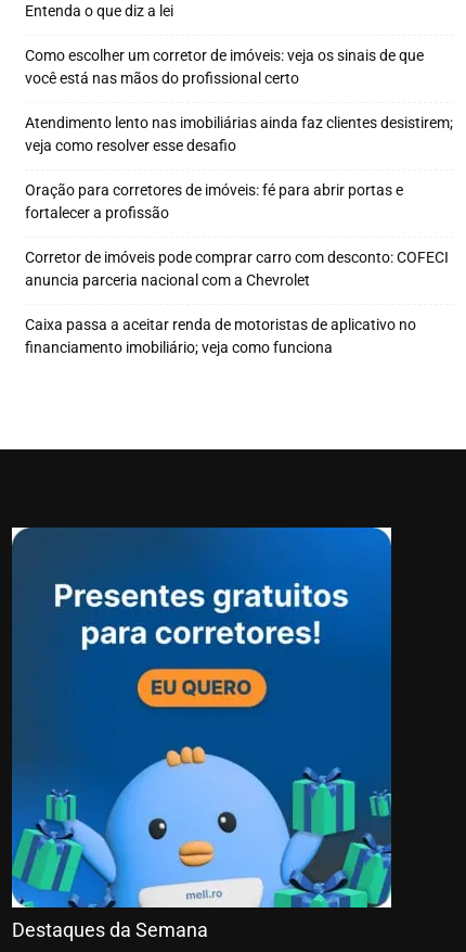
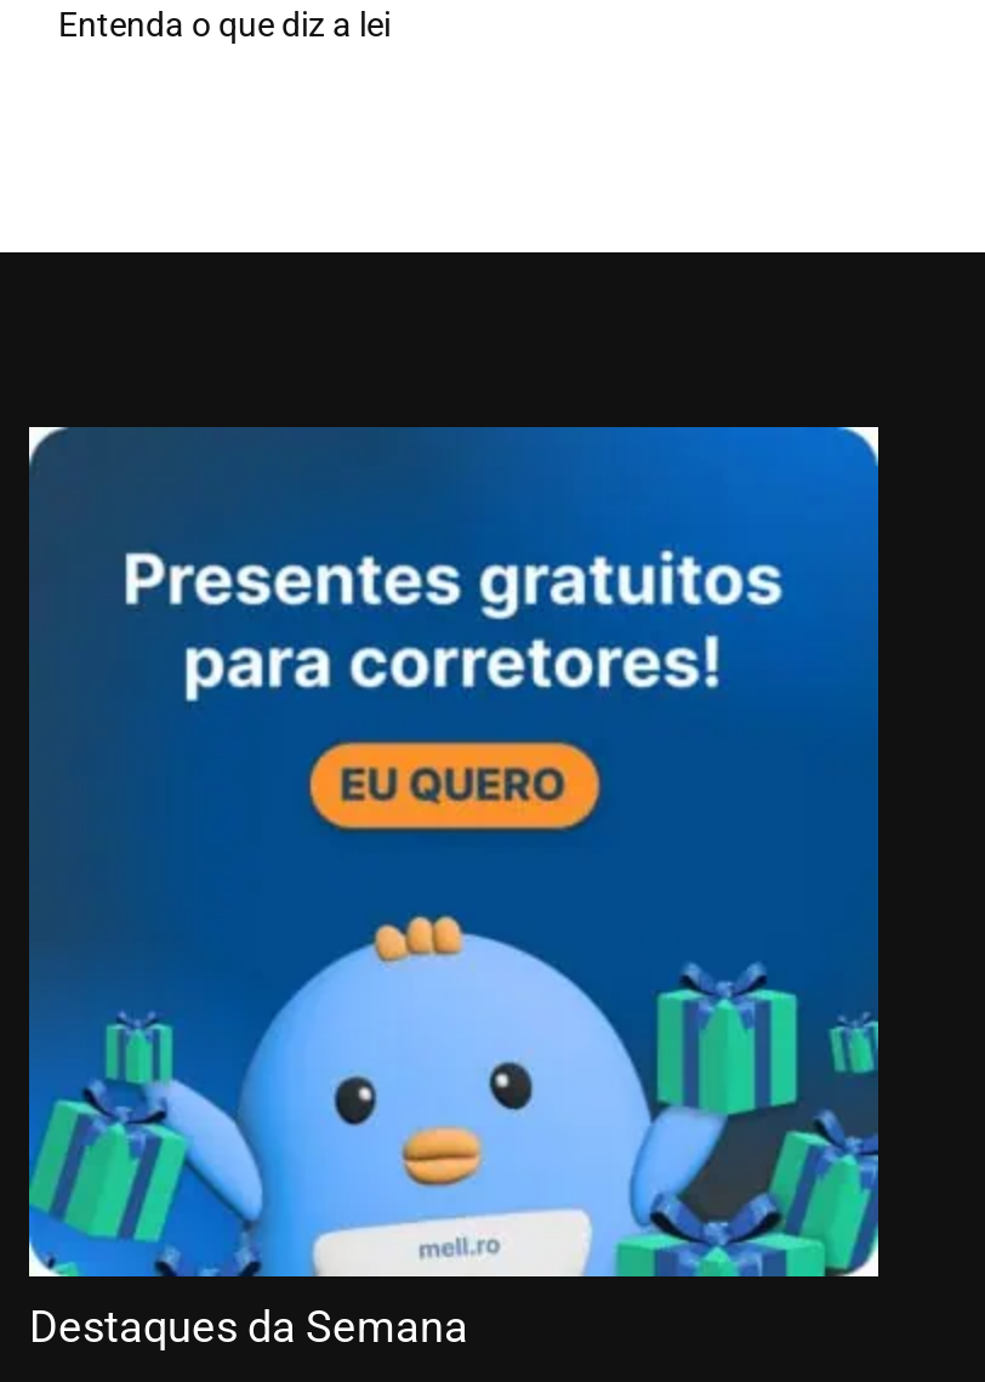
- Como escolher um corretor de imóveis: veja os sinais de que
- você está nas mãos do profissional certo
- Atendimento lento nas imobiliárias ainda faz clientes desistirem;
- veja como resolver esse desafio
- Oração para corretores de imóveis: fé para abrir portas e
- fortalecer a profissão
- Corretor de imóveis pode comprar carro com desconto: COFECI
- anuncia parceria nacional com a Chevrolet
- Caixa passa a aceitar renda de motoristas de aplicativo no
- financiamento imobiliário; veja como funciona
